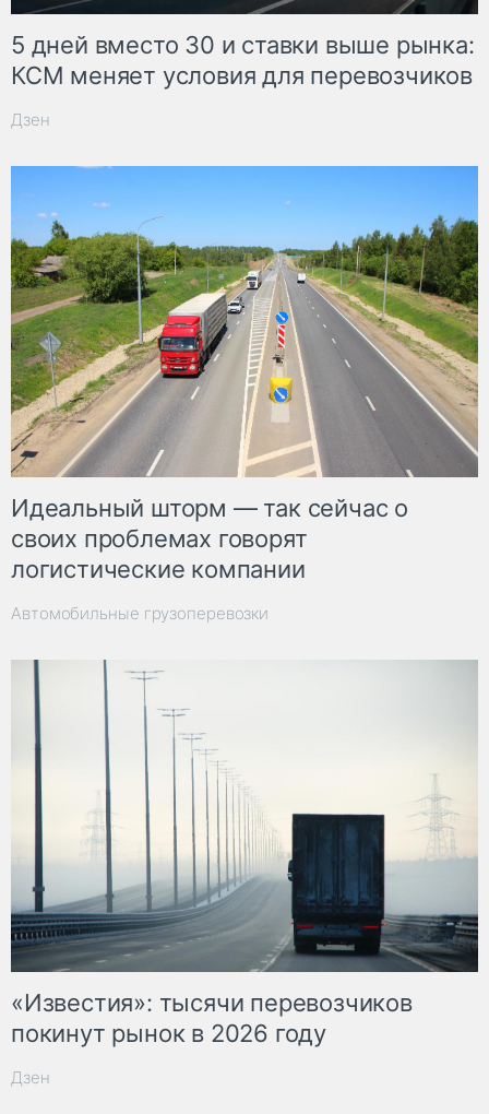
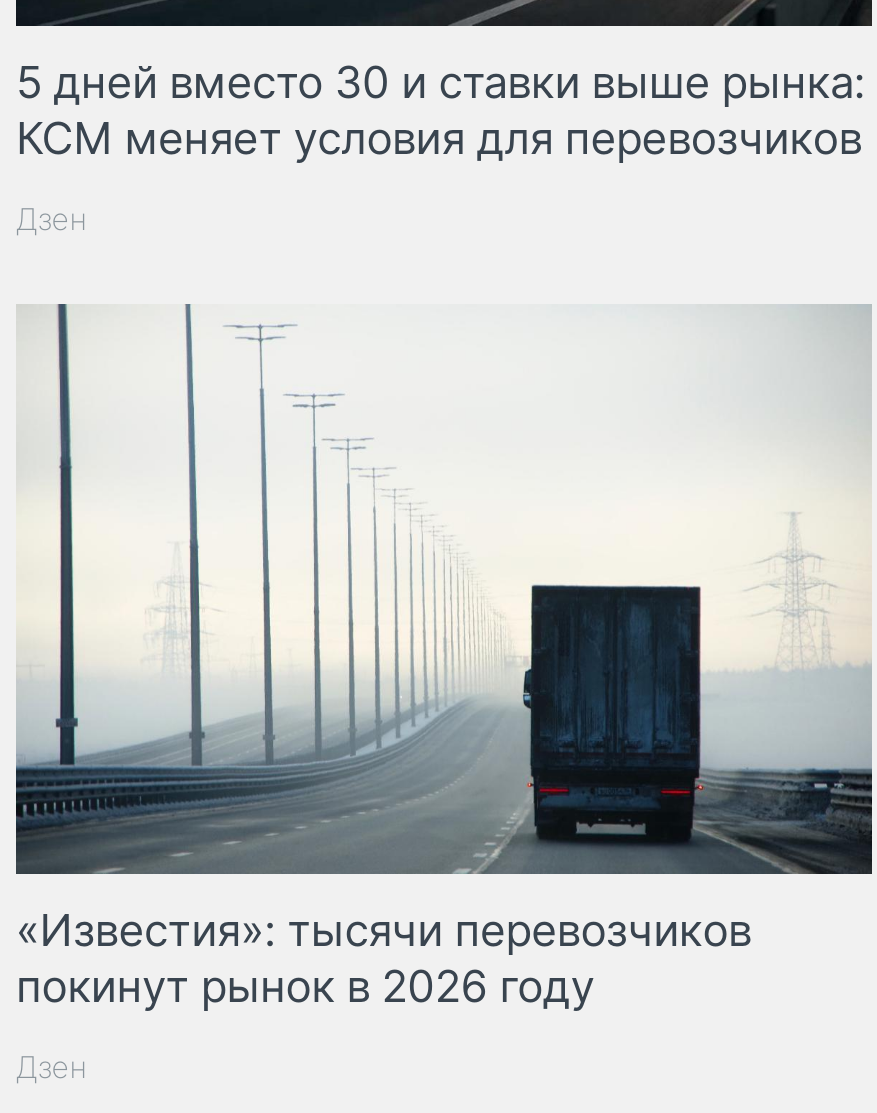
- [image]
- Идеальный шторм — так сейчас о
- своих проблемах говорят
- логистические компании
- Автомобильные грузоперевозки
